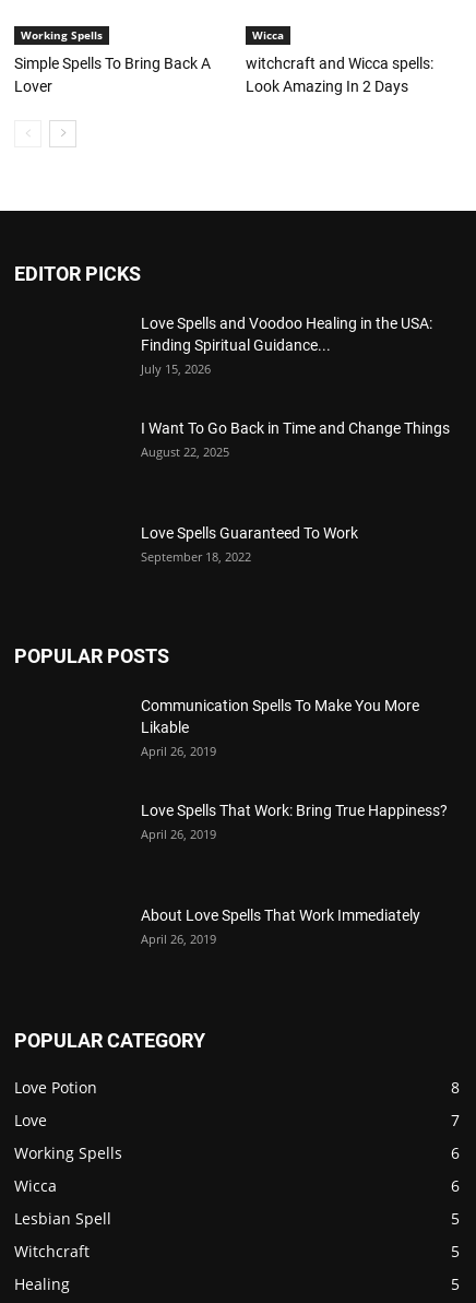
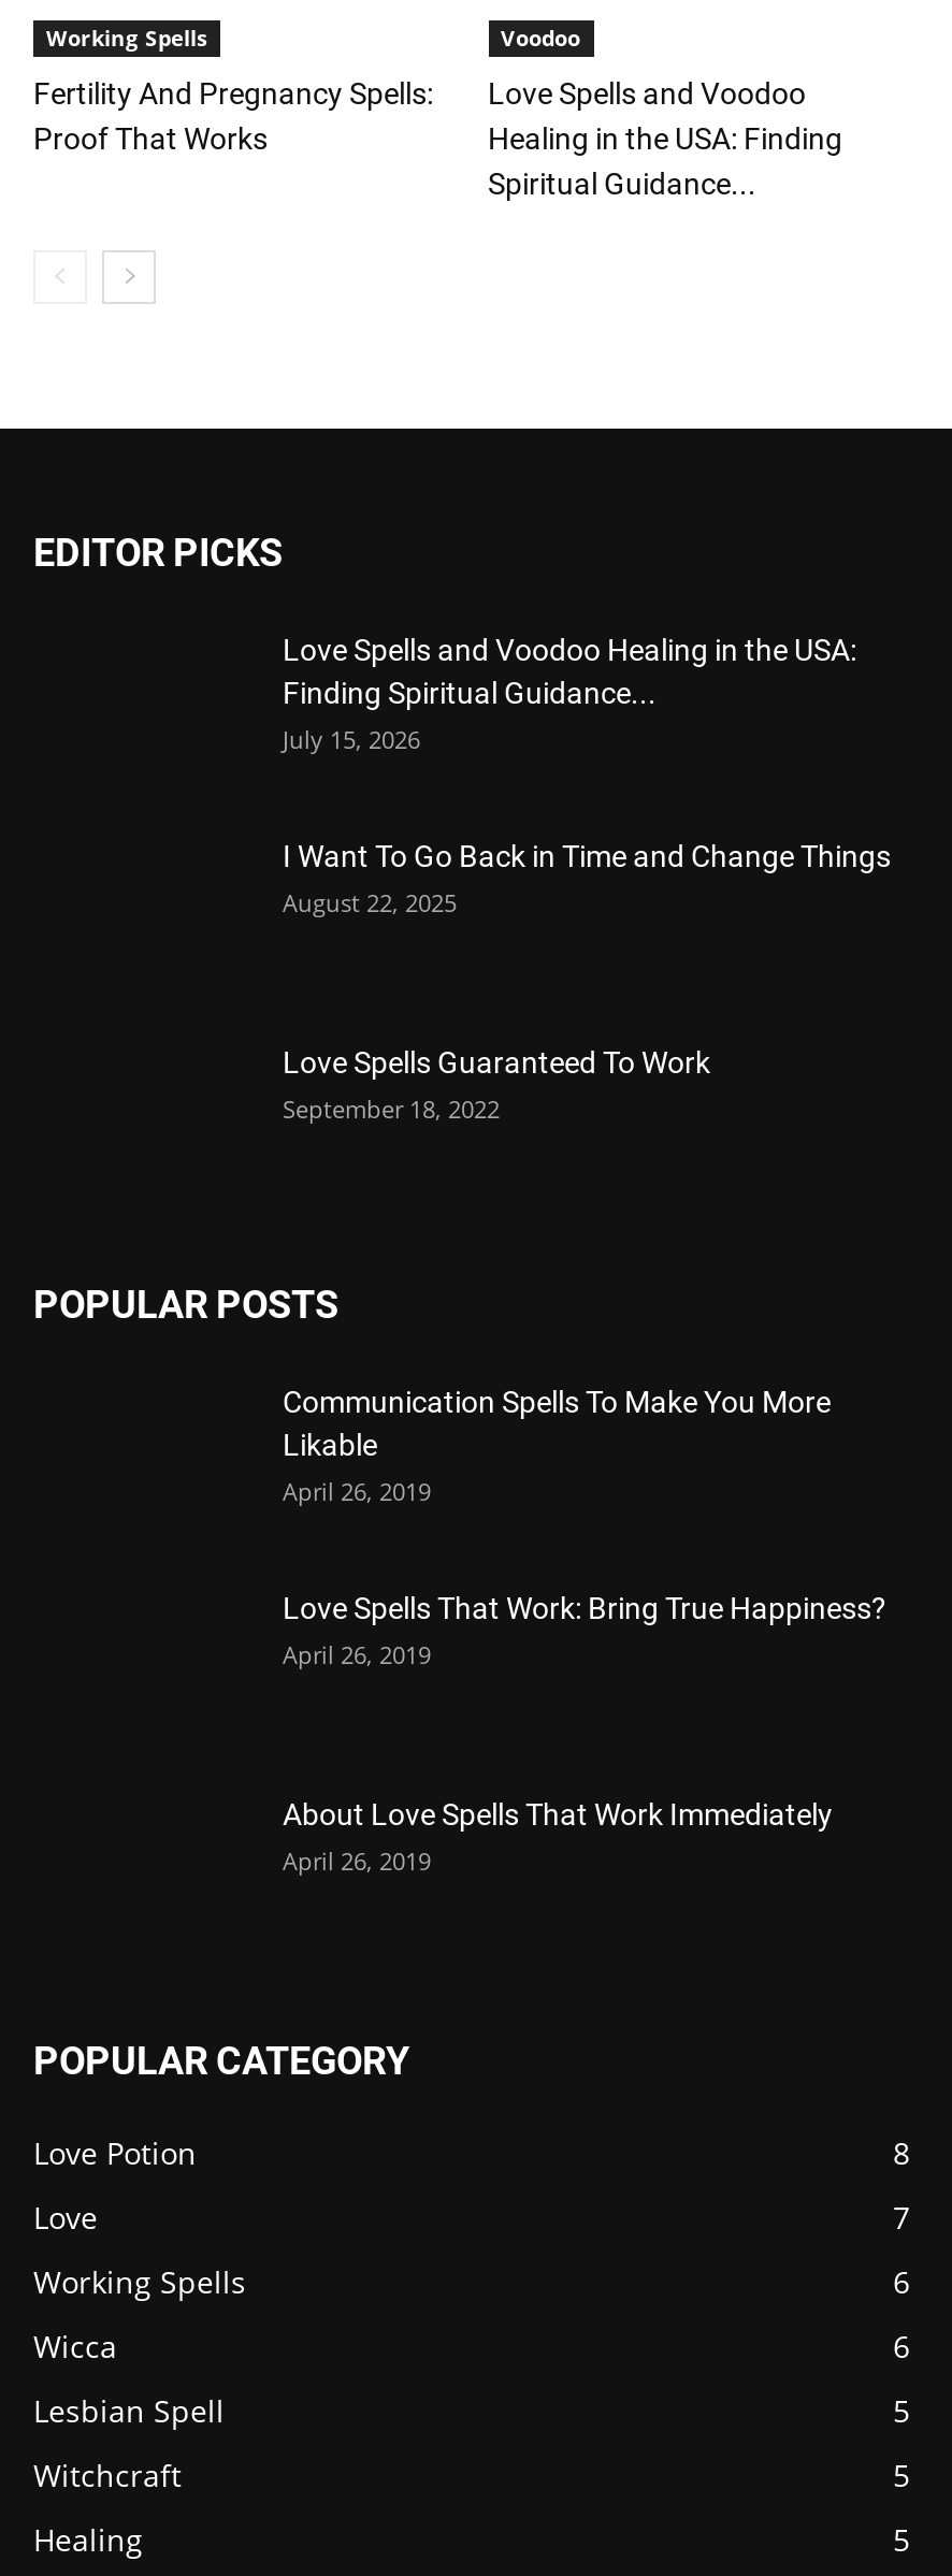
- Wicca
+ Voodoo

- Simple Spells To Bring Back A
- Lover
+ Fertility And Pregnancy Spells:
+ Proof That Works

- witchcraft and Wicca spells:
- Look Amazing In 2 Days
+ Love Spells and Voodoo
+ Healing in the USA: Finding
+ Spiritual Guidance...
